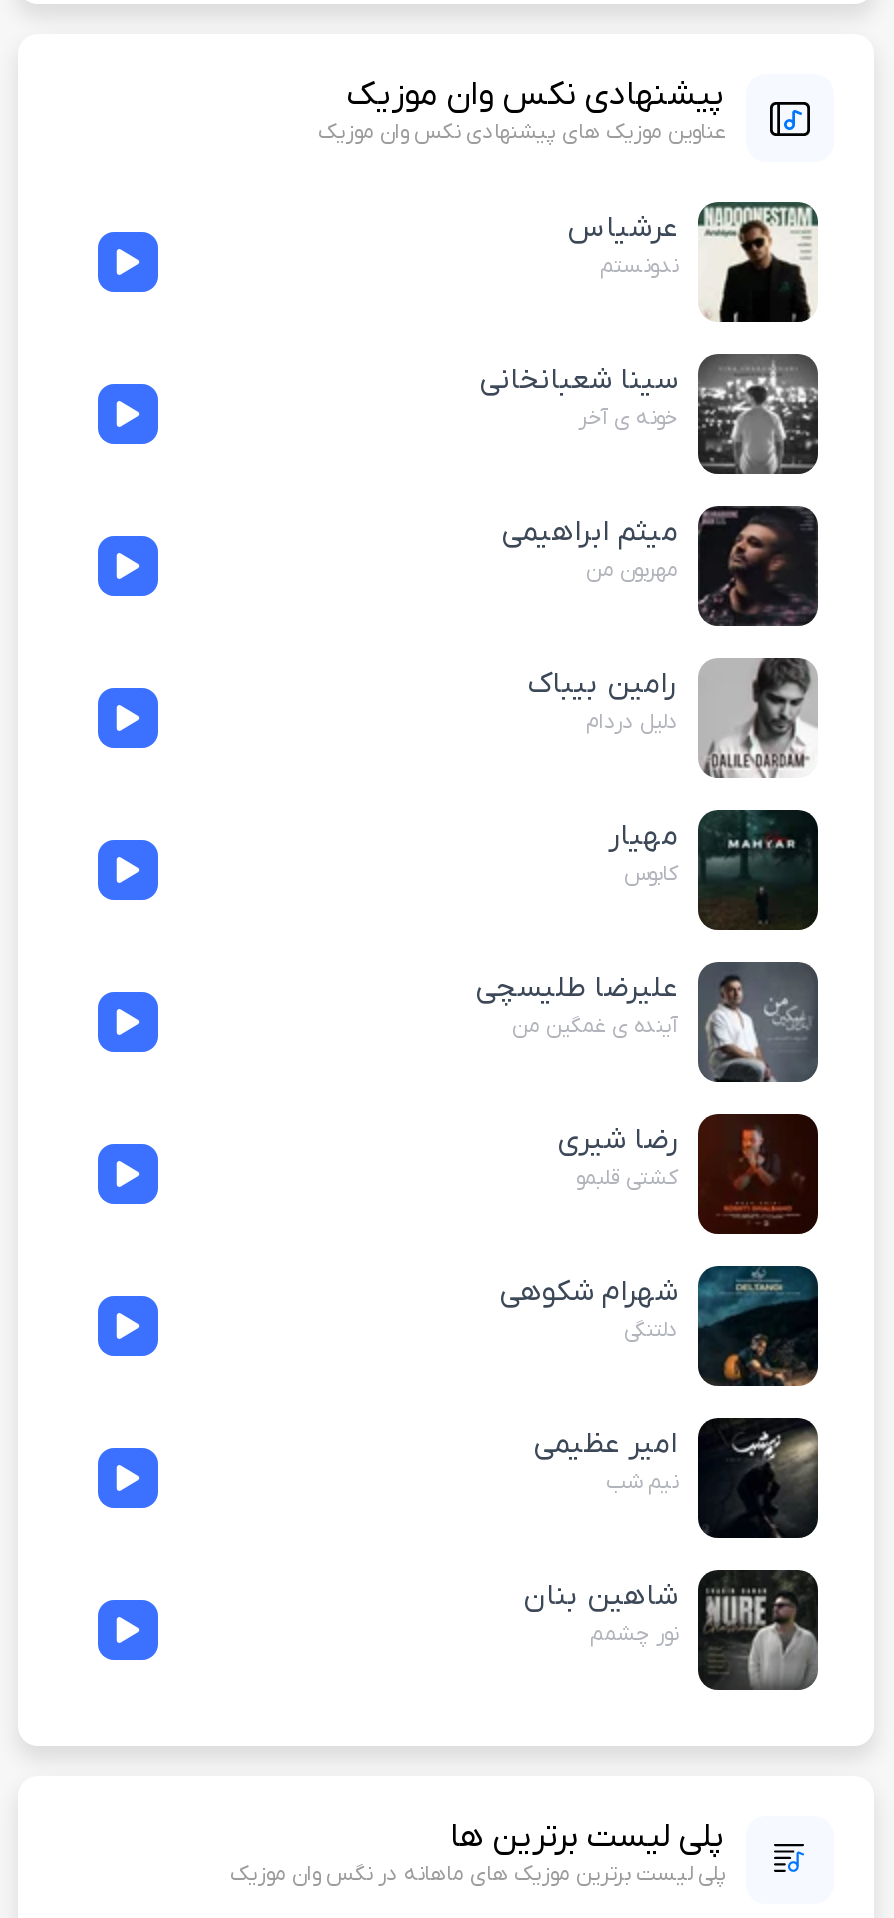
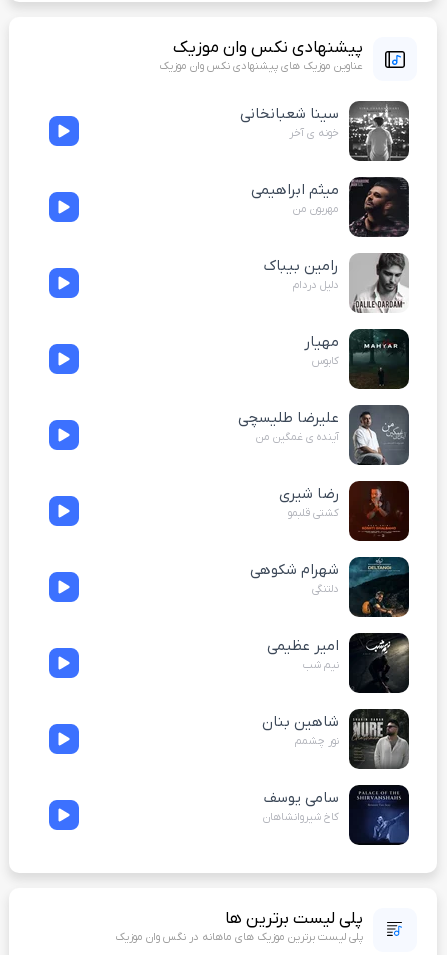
- [image]
- عرشیاس
- ندونستم

moved up: [image] | سینا شعبانخانی | خونه ی آخر | ... | شاهین بنان | نور چشمم

+ [image]
+ سامی یوسف
+ کاخ شیروانشاهان
